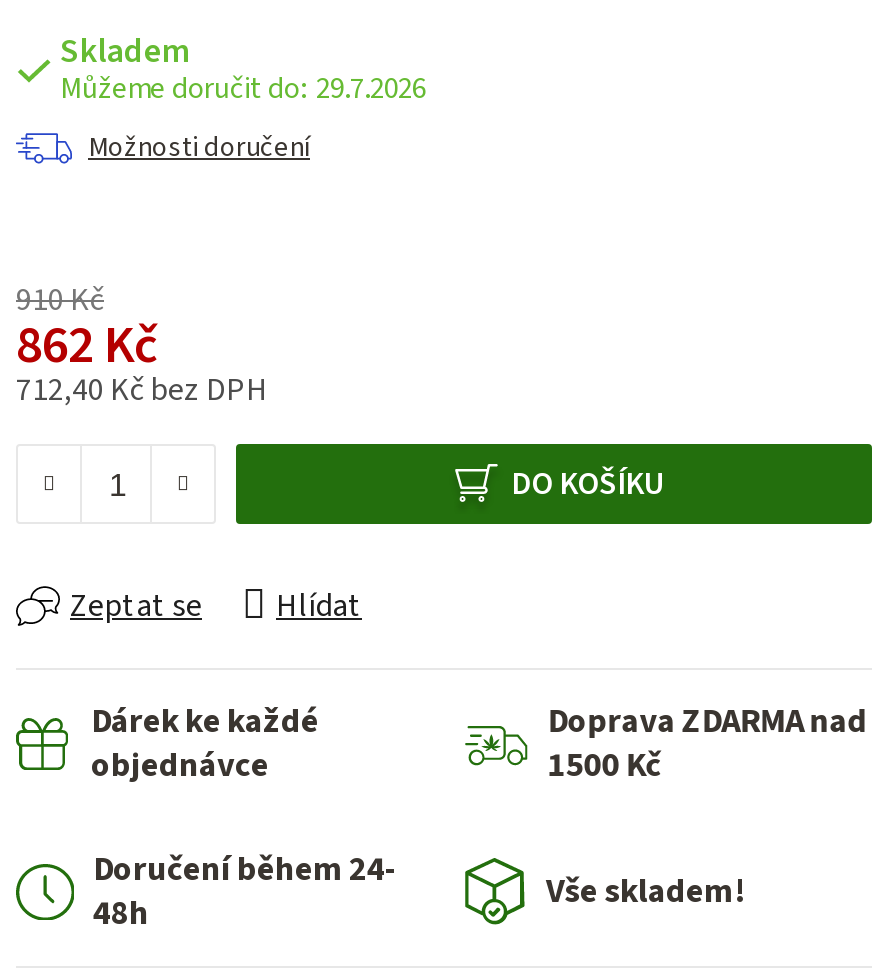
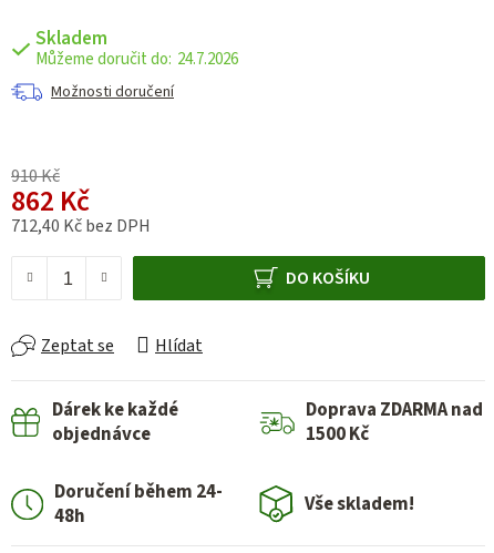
- 29.7.2026
+ 24.7.2026
